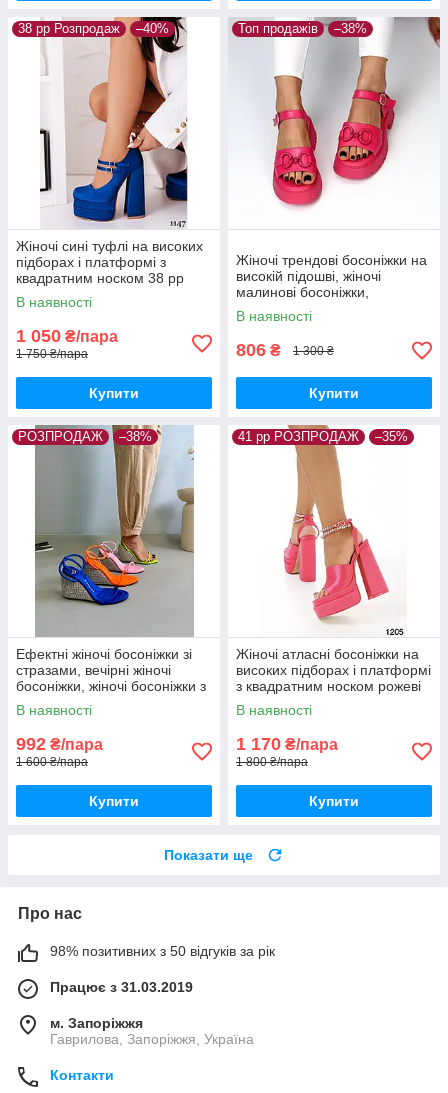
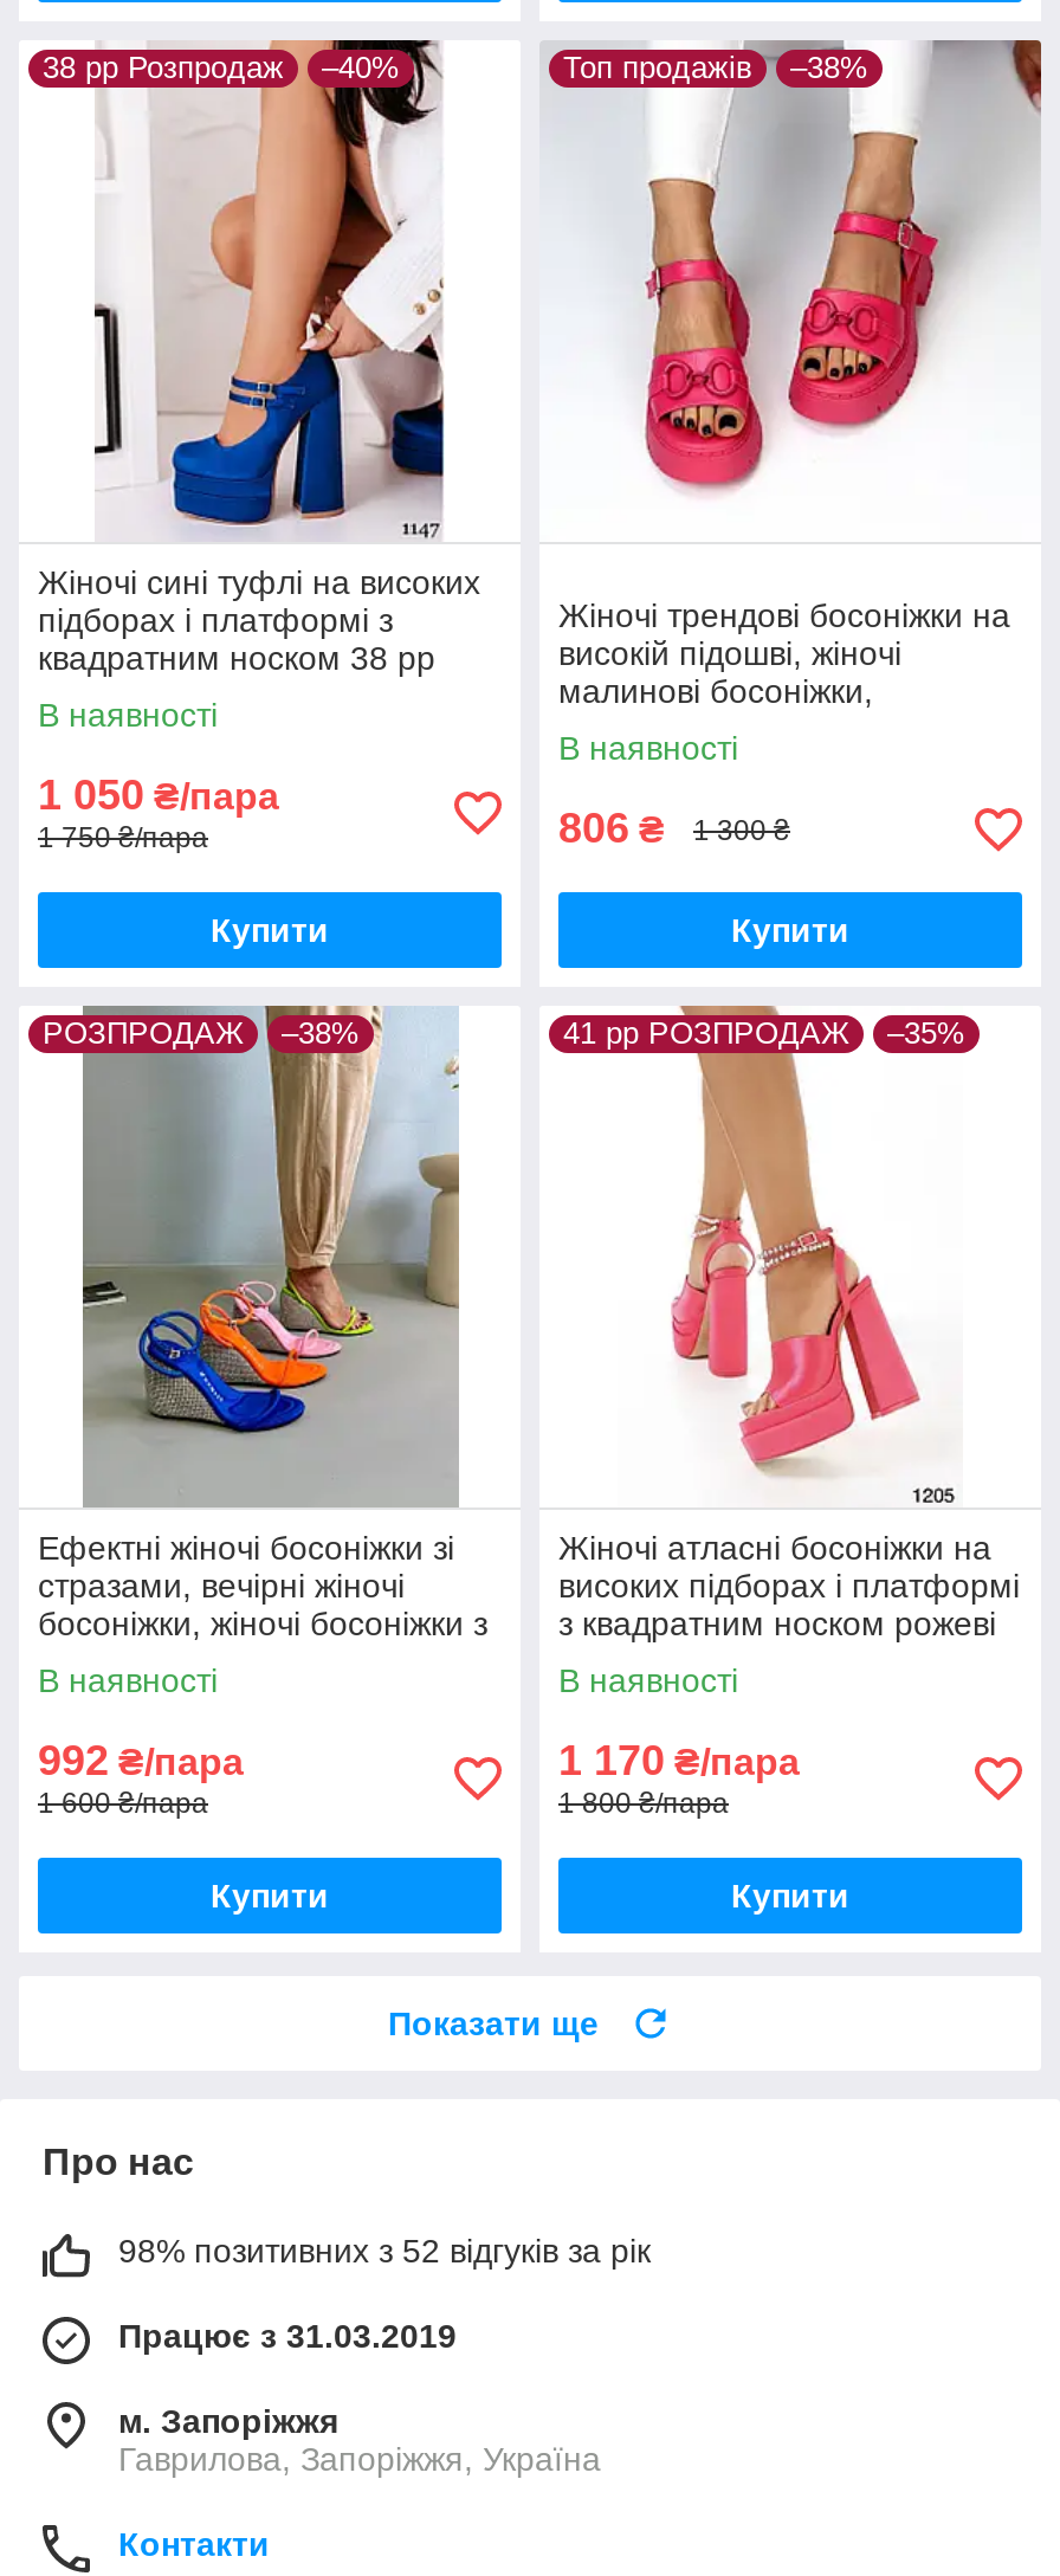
- 98% позитивних з 50 відгуків за рік
+ 98% позитивних з 52 відгуків за рік
